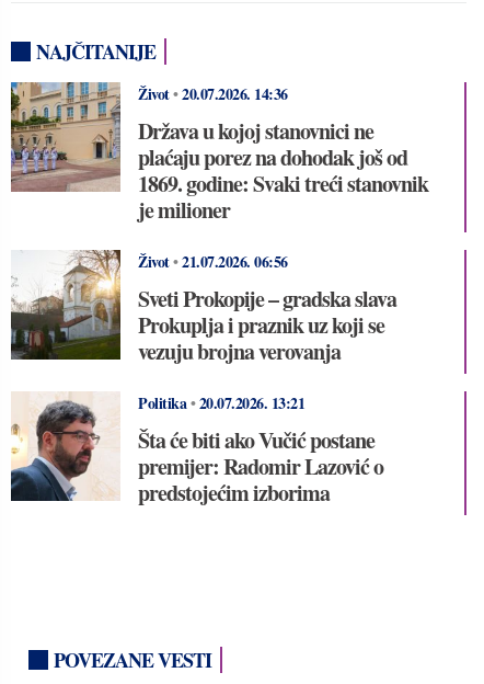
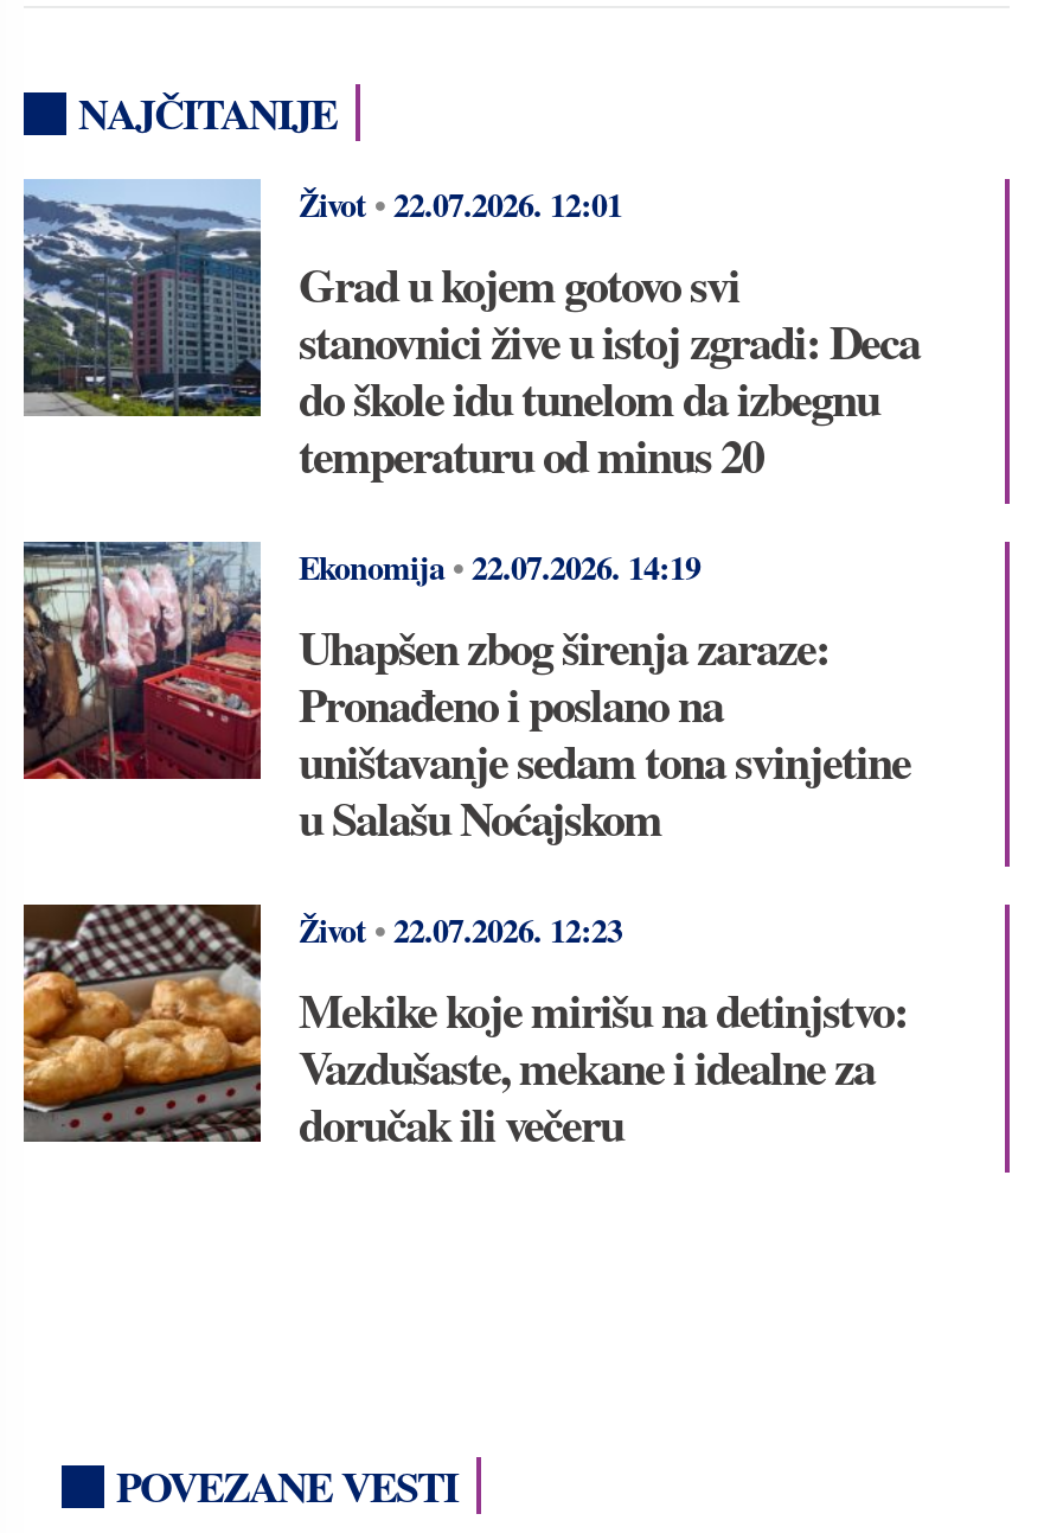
- [image]
- Život •20.07.2026. 14:36
- Država u kojoj stanovnici ne
- plaćaju porez na dohodak još od
- 1869. godine: Svaki treći stanovnik
- je milioner
+ [image]
+ Život •22.07.2026. 12:01
+ Grad u kojem gotovo svi
+ stanovnici žive u istoj zgradi: Deca
+ do škole idu tunelom da izbegnu
+ temperaturu od minus 20

- [image]
- Život • 21.07.2026. 06:56
- Sveti Prokopije – gradska slava
- Prokuplja i praznik uz koji se
- vezuju brojna verovanja
+ [image]
+ Ekonomija •22.07.2026. 14:19
+ Uhapšen zbog širenja zaraze:
+ Pronađeno i poslano na
+ uništavanje sedam tona svinjetine
+ u Salašu Noćajskom

- [image]
- Politika •20.07.2026. 13:21
- Šta će biti ako Vučić postane
- premijer: Radomir Lazović o
- predstojećim izborima
+ [image]
+ Život •22.07.2026. 12:23
+ Mekike koje mirišu na detinjstvo:
+ Vazdušaste, mekane i idealne za
+ doručak ili večeru
